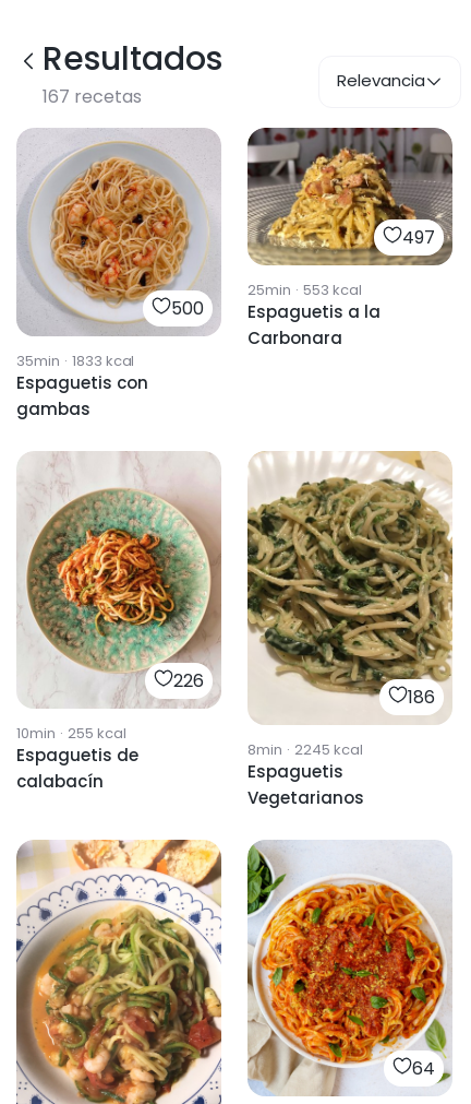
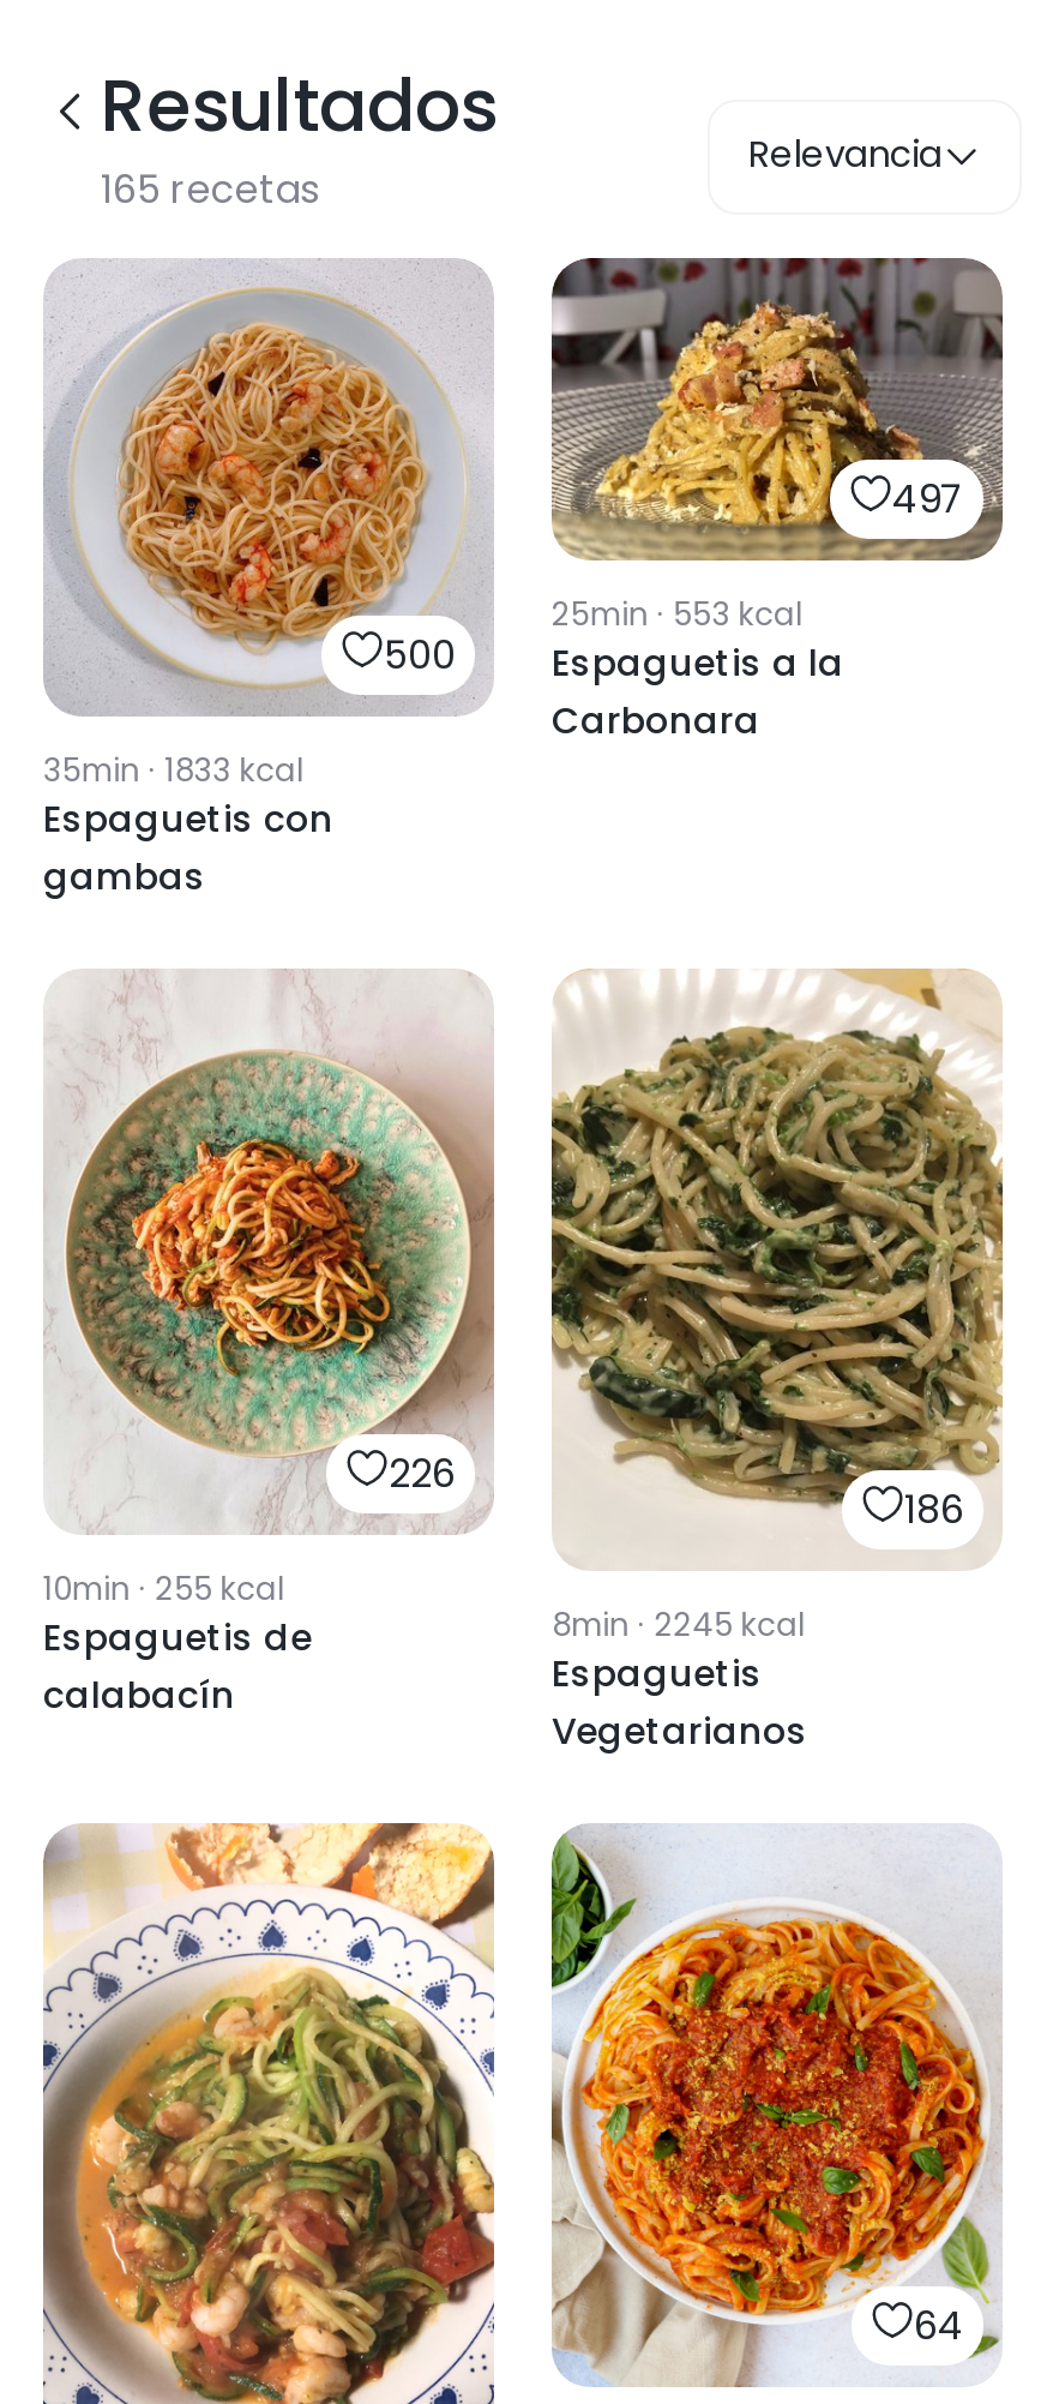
- 167 recetas
+ 165 recetas
